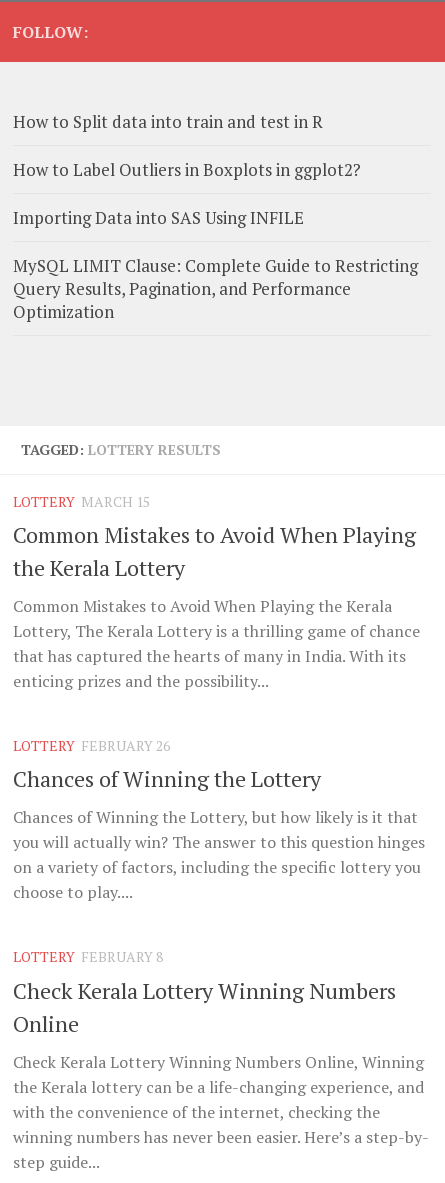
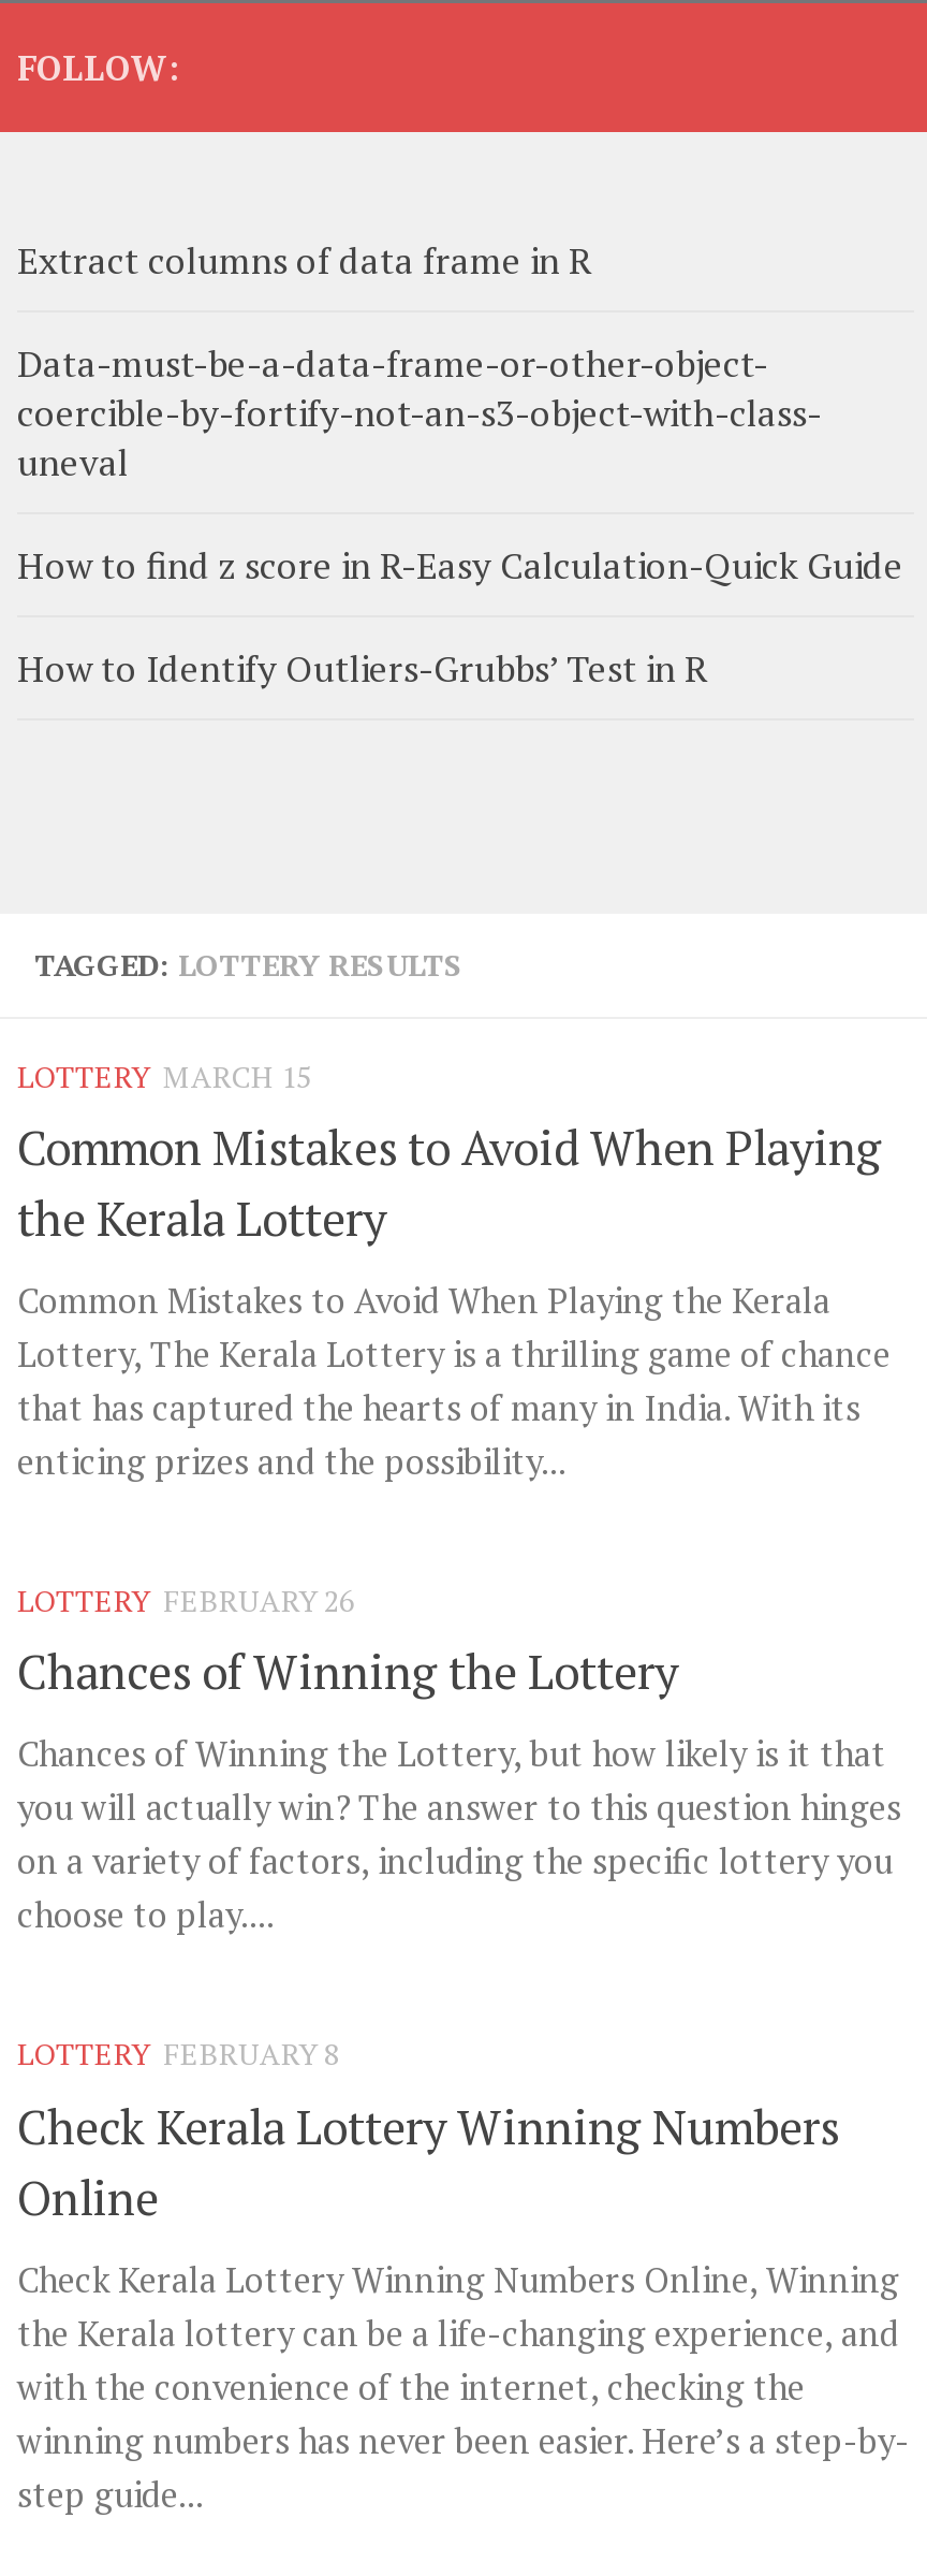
- How to Split data into train and test in R
+ Extract columns of data frame in R

- How to Label Outliers in Boxplots in ggplot2?
+ Data-must-be-a-data-frame-or-other-object-
+ coercible-by-fortify-not-an-s3-object-with-class-
+ uneval

- Importing Data into SAS Using INFILE
+ How to find z score in R-Easy Calculation-Quick Guide

- MySQL LIMIT Clause: Complete Guide to Restricting
- Query Results, Pagination, and Performance
- Optimization
+ How to Identify Outliers-Grubbs’ Test in R
